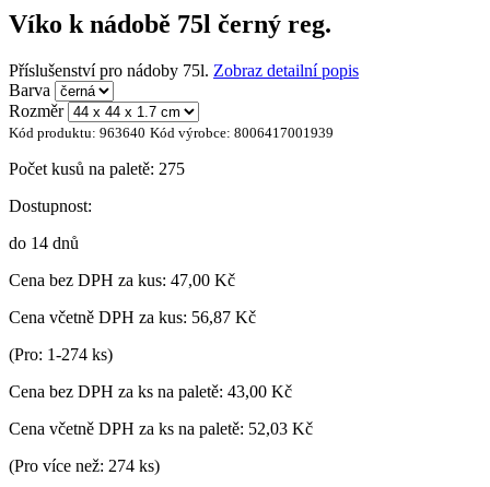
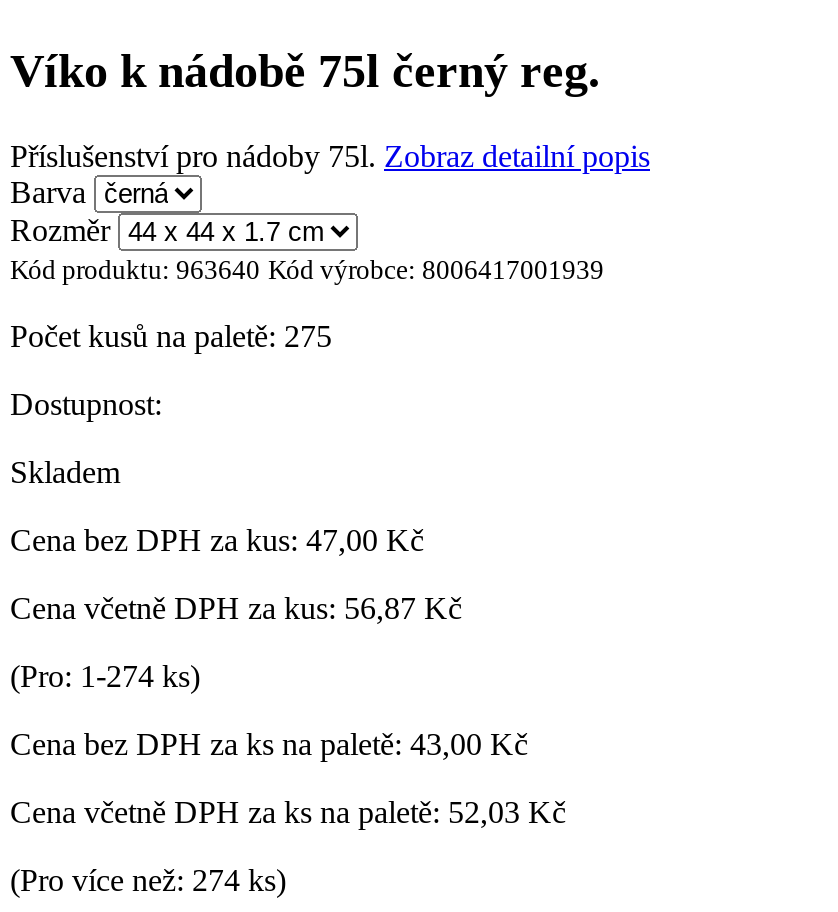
- do 14 dnů
+ Skladem
